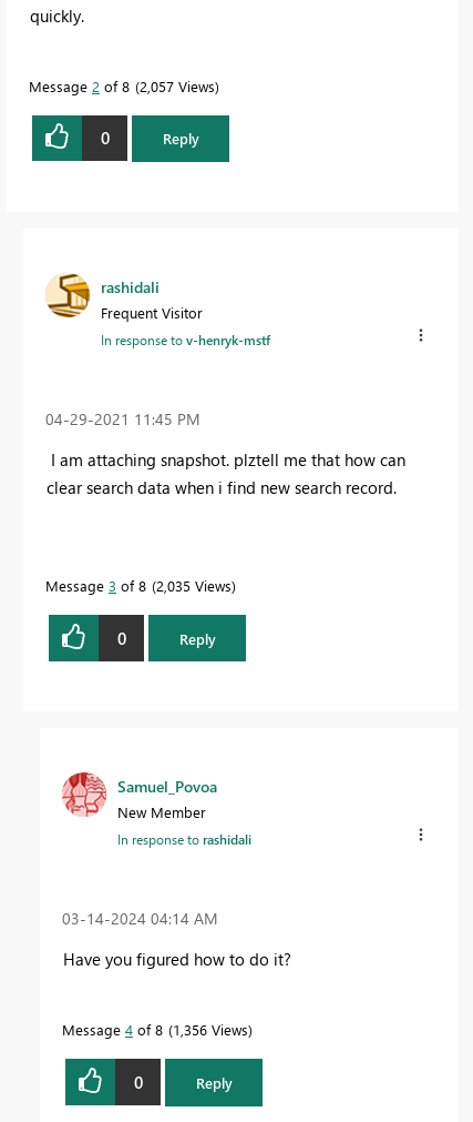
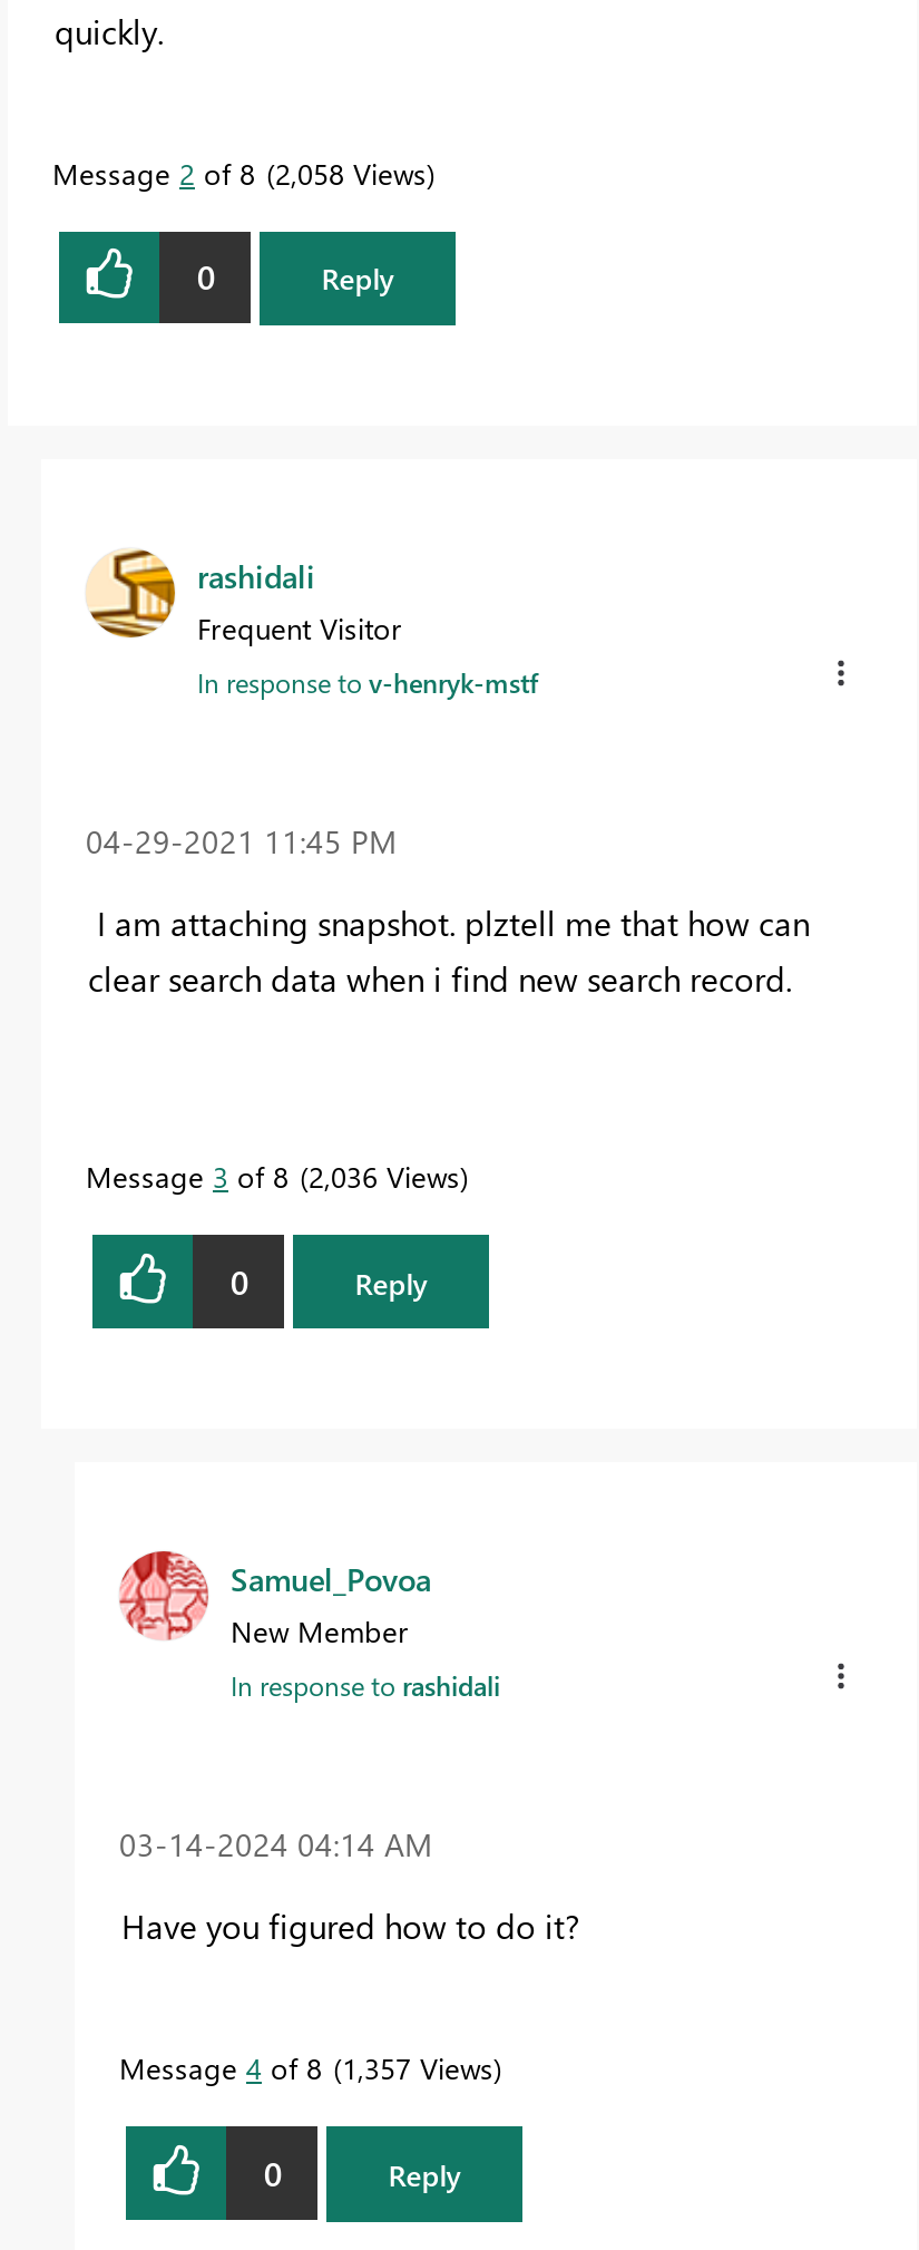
- Message 2 of 8 2,057 Views
+ Message 2 of 8 2,058 Views

- Message 3 of 8 2,035 Views
+ Message 3 of 8 2,036 Views

- Message 4 of 8 1,356 Views
+ Message 4 of 8 1,357 Views
